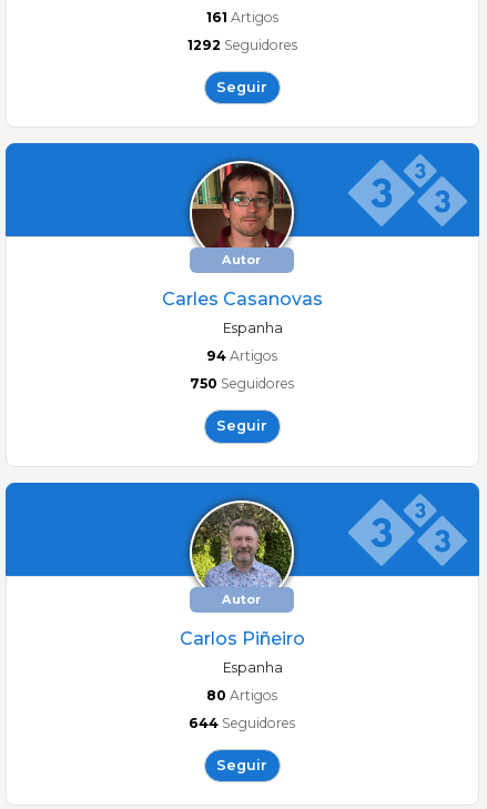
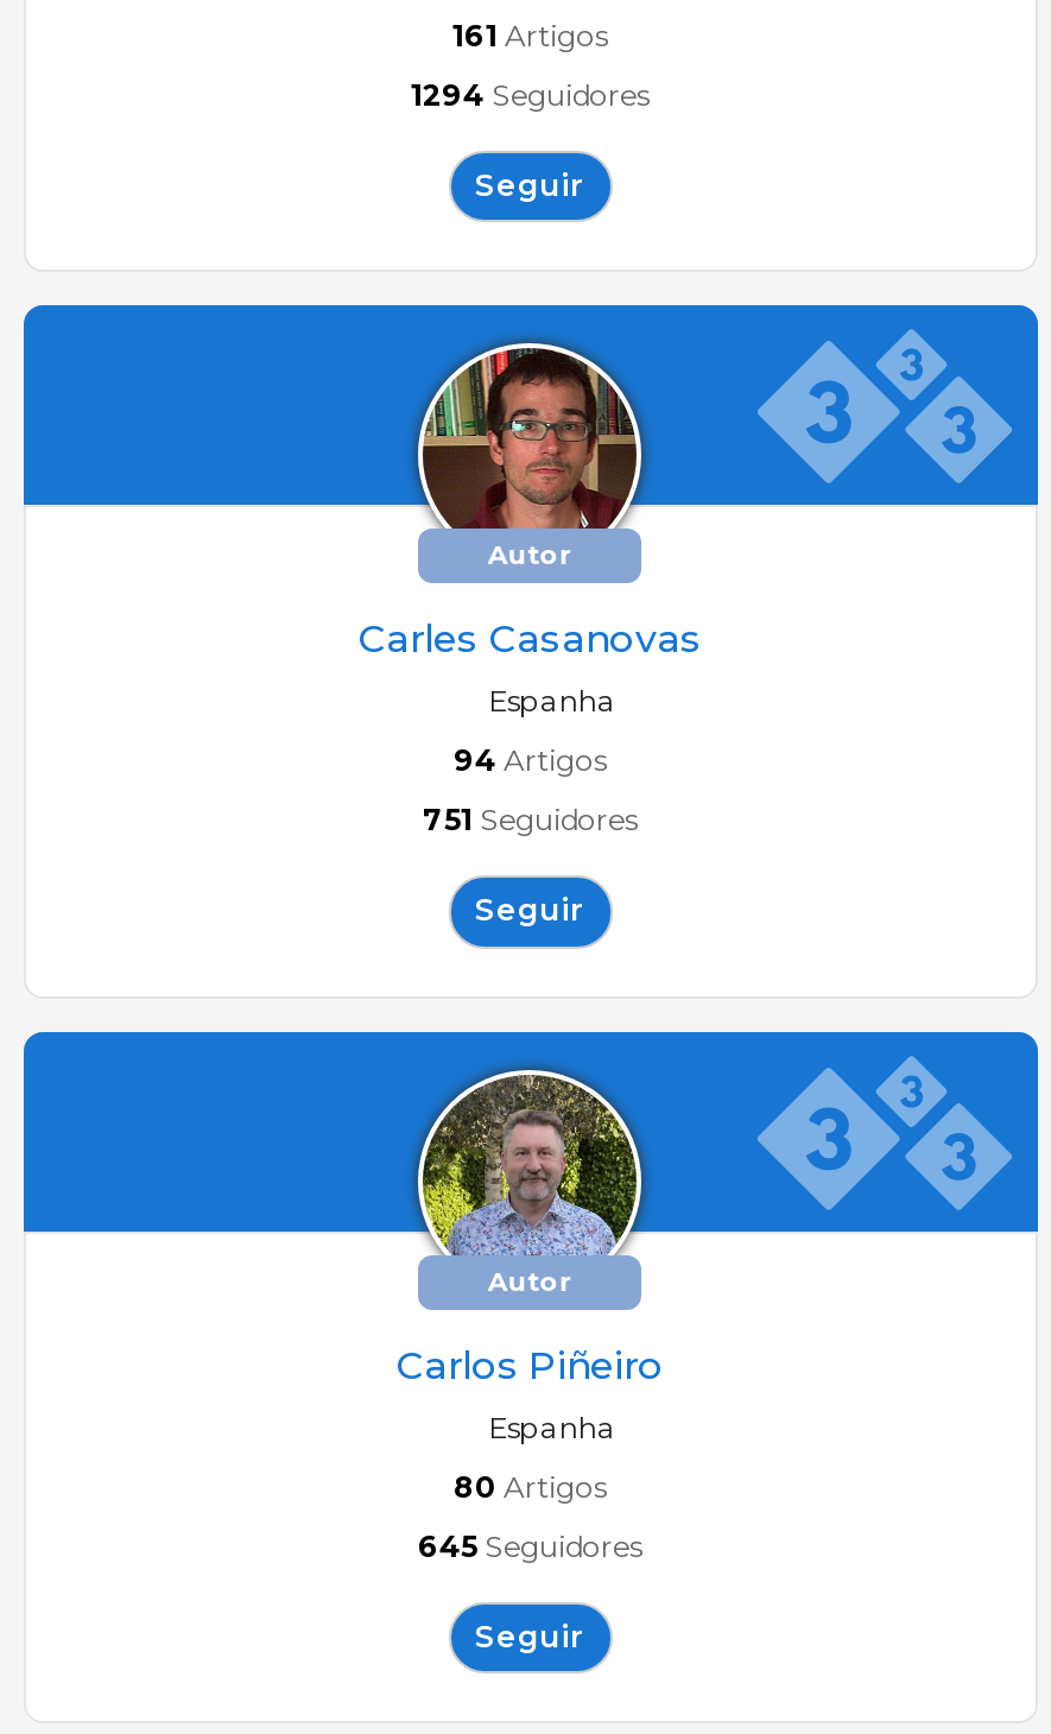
- 1292 Seguidores
+ 1294 Seguidores

- 750 Seguidores
+ 751 Seguidores

- 644 Seguidores
+ 645 Seguidores
